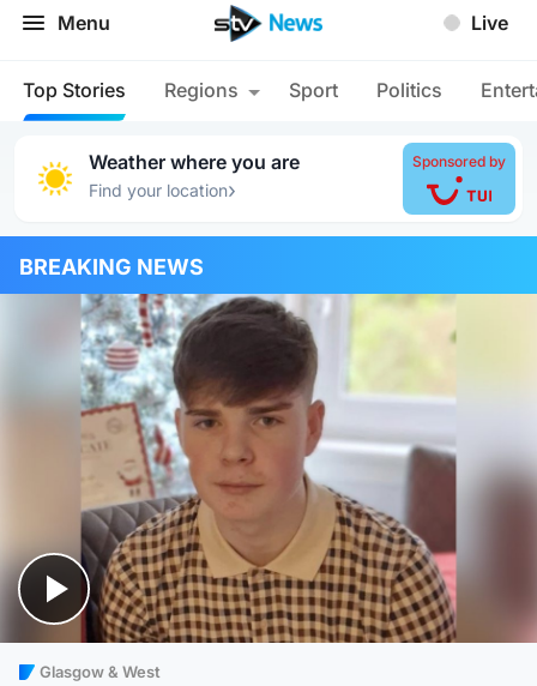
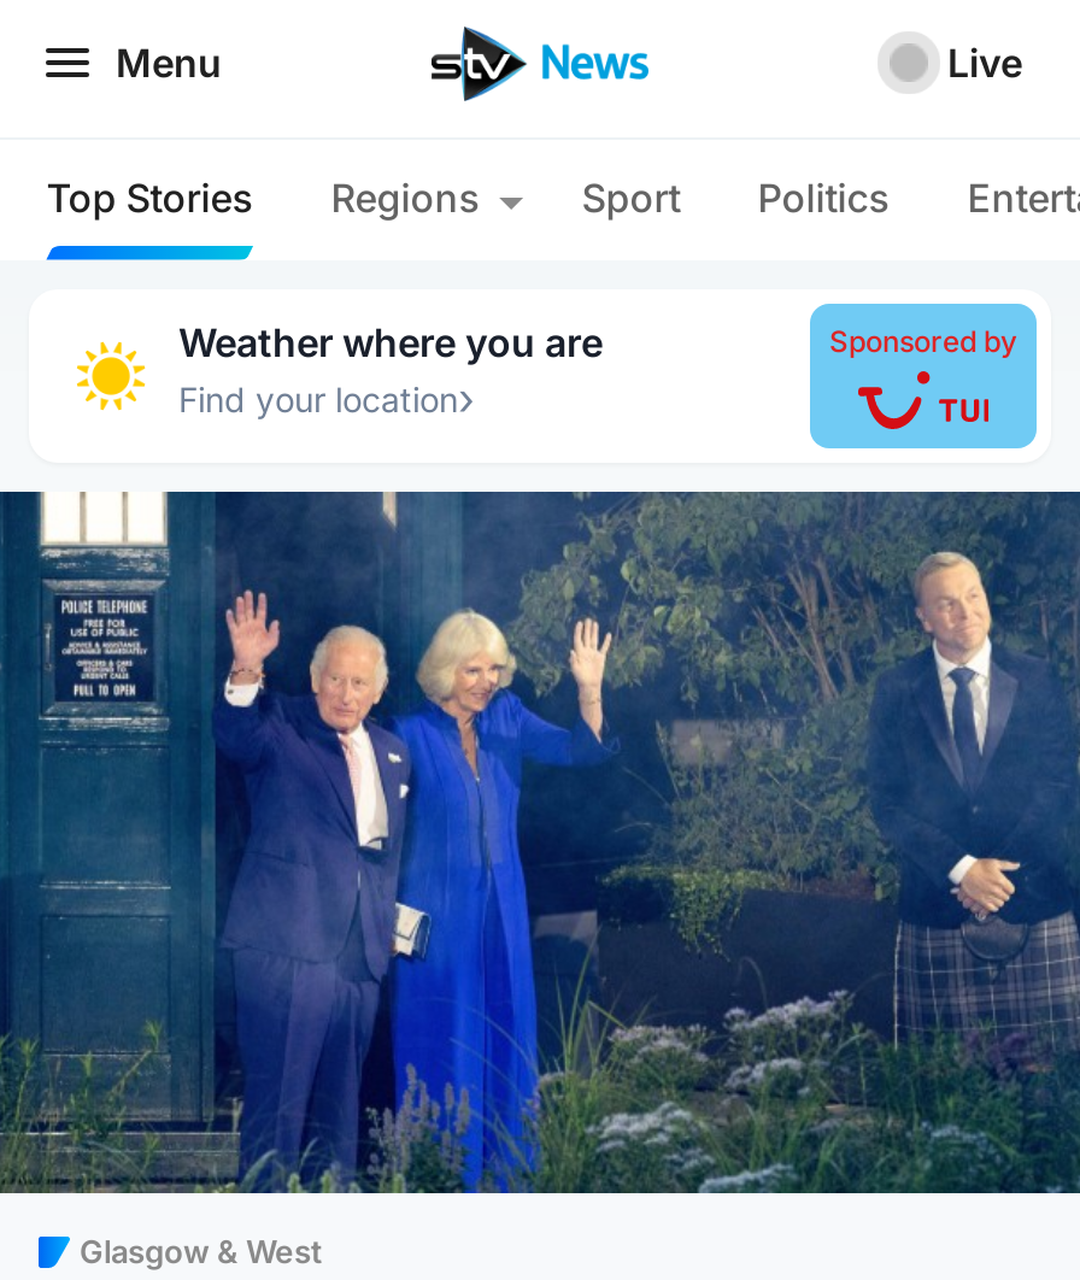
- [image]
+ [image]

- BREAKING NEWS
